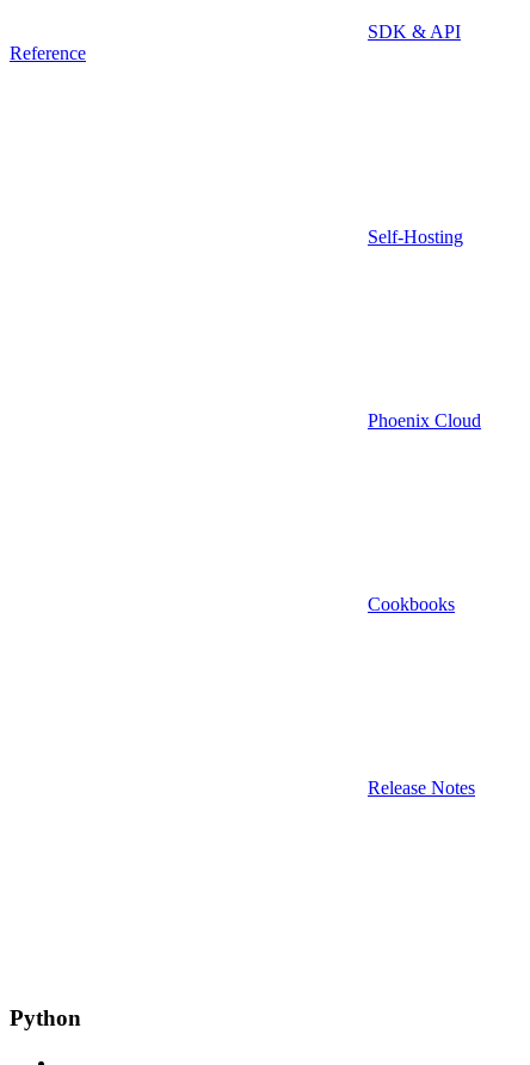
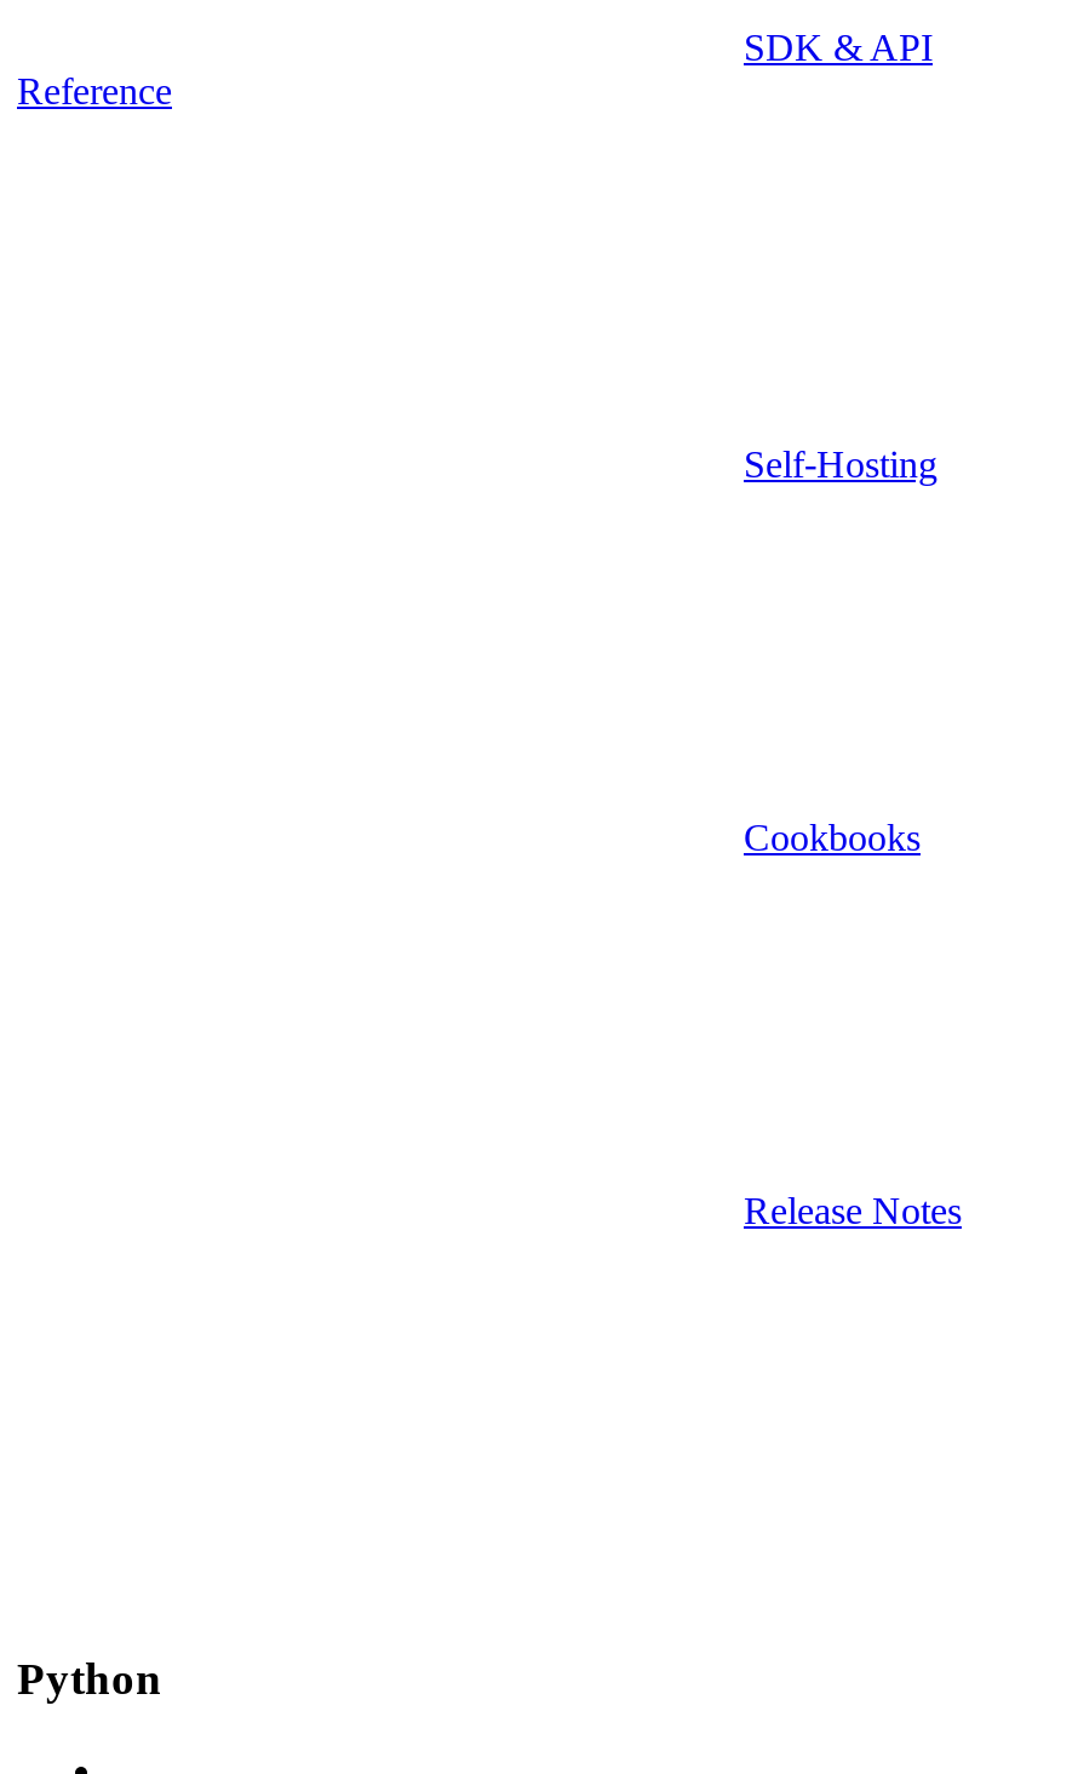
- Phoenix Cloud
